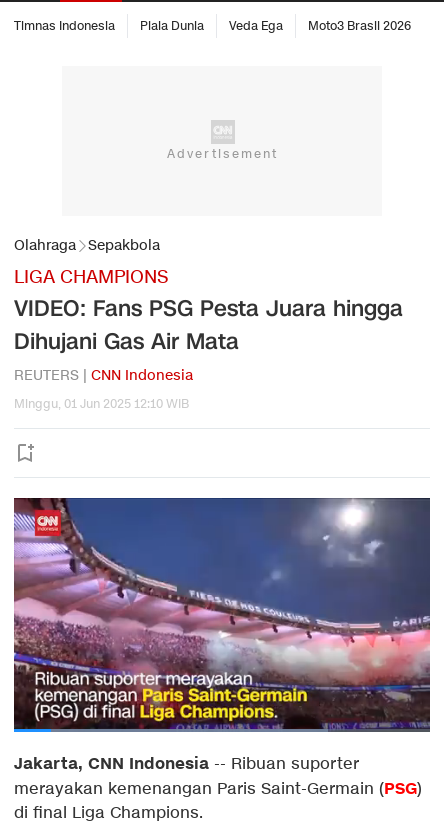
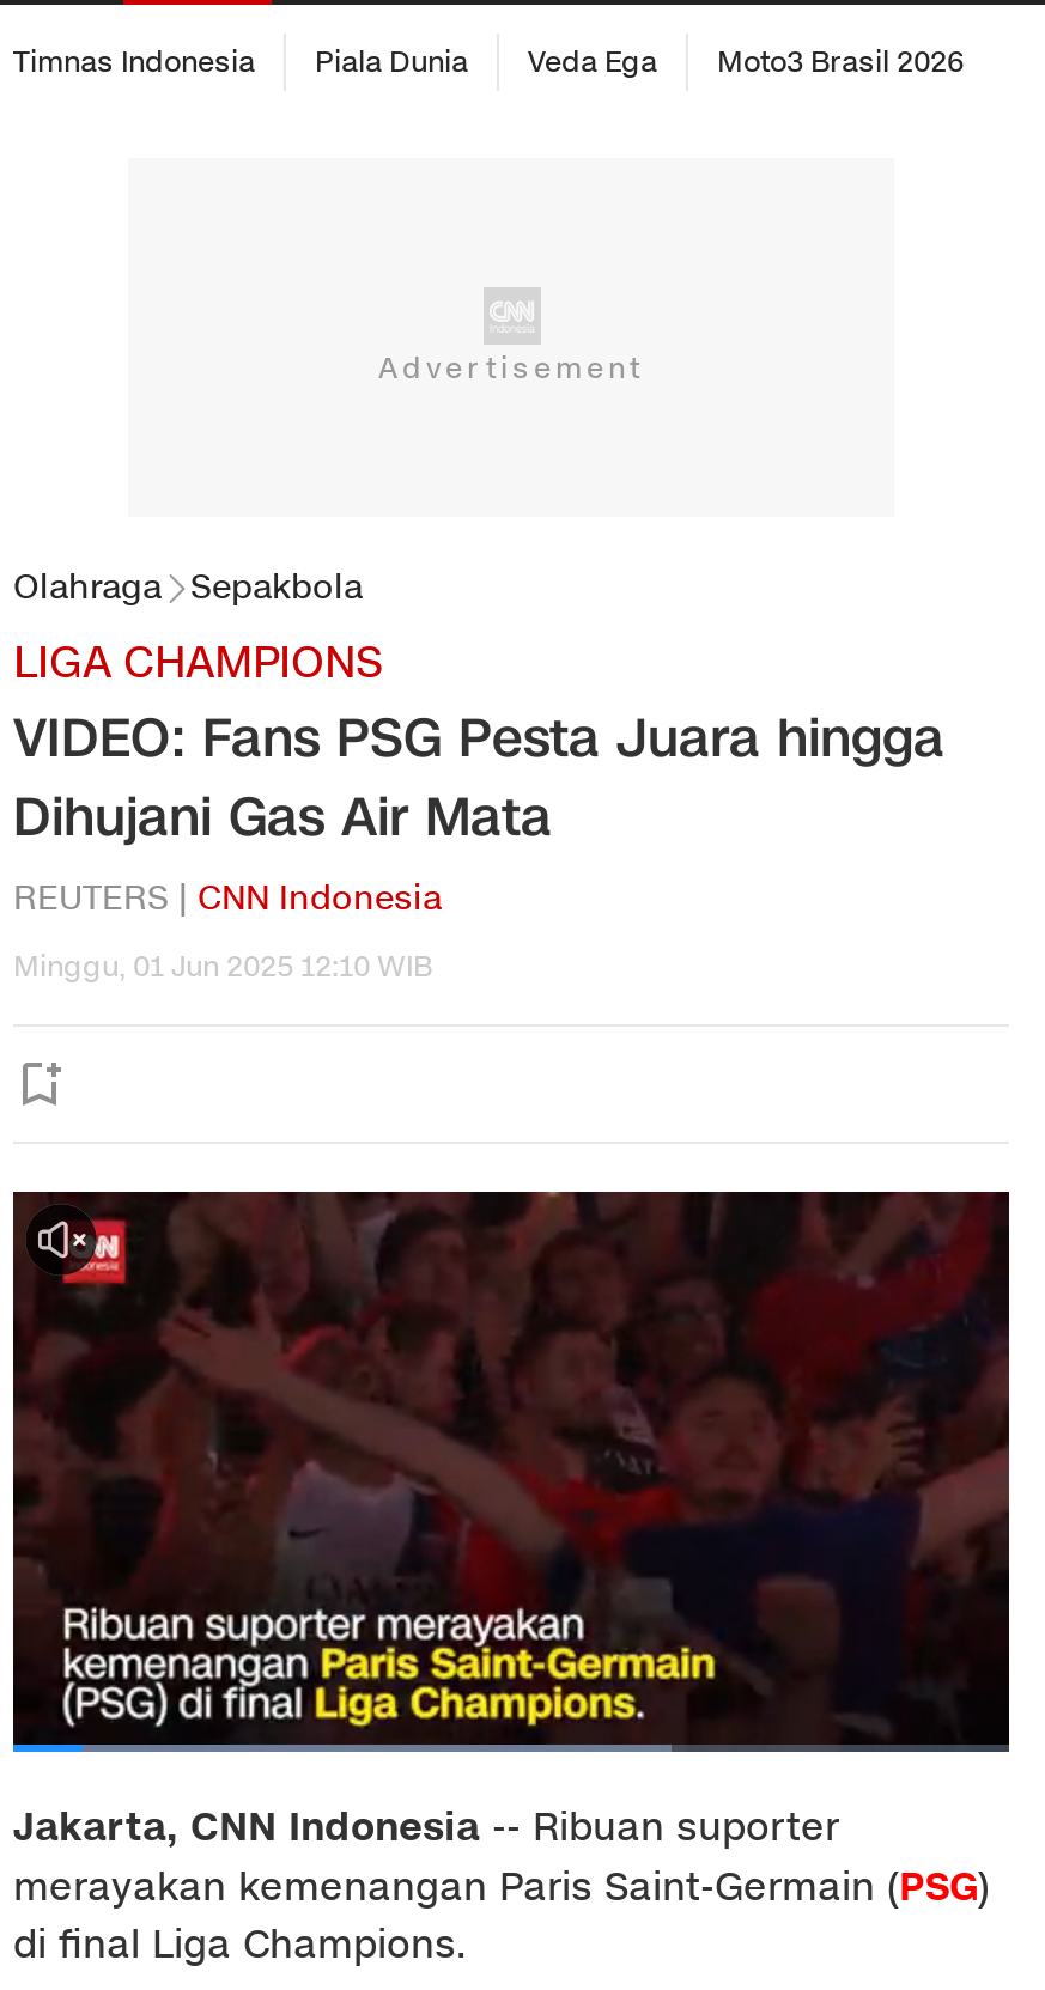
- [image]
+ [image]
